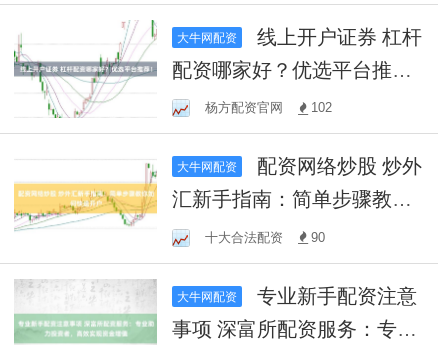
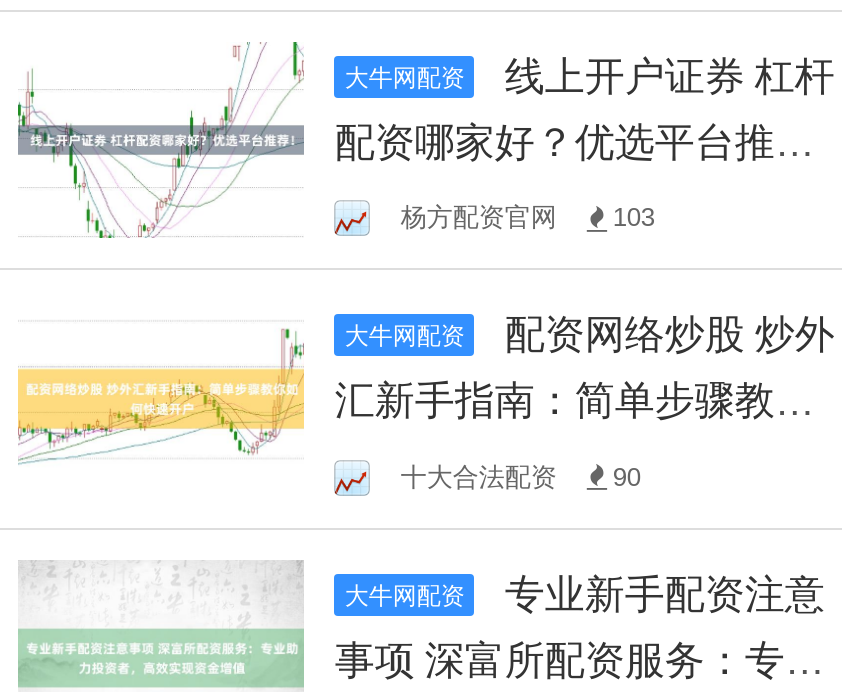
- 102
+ 103
